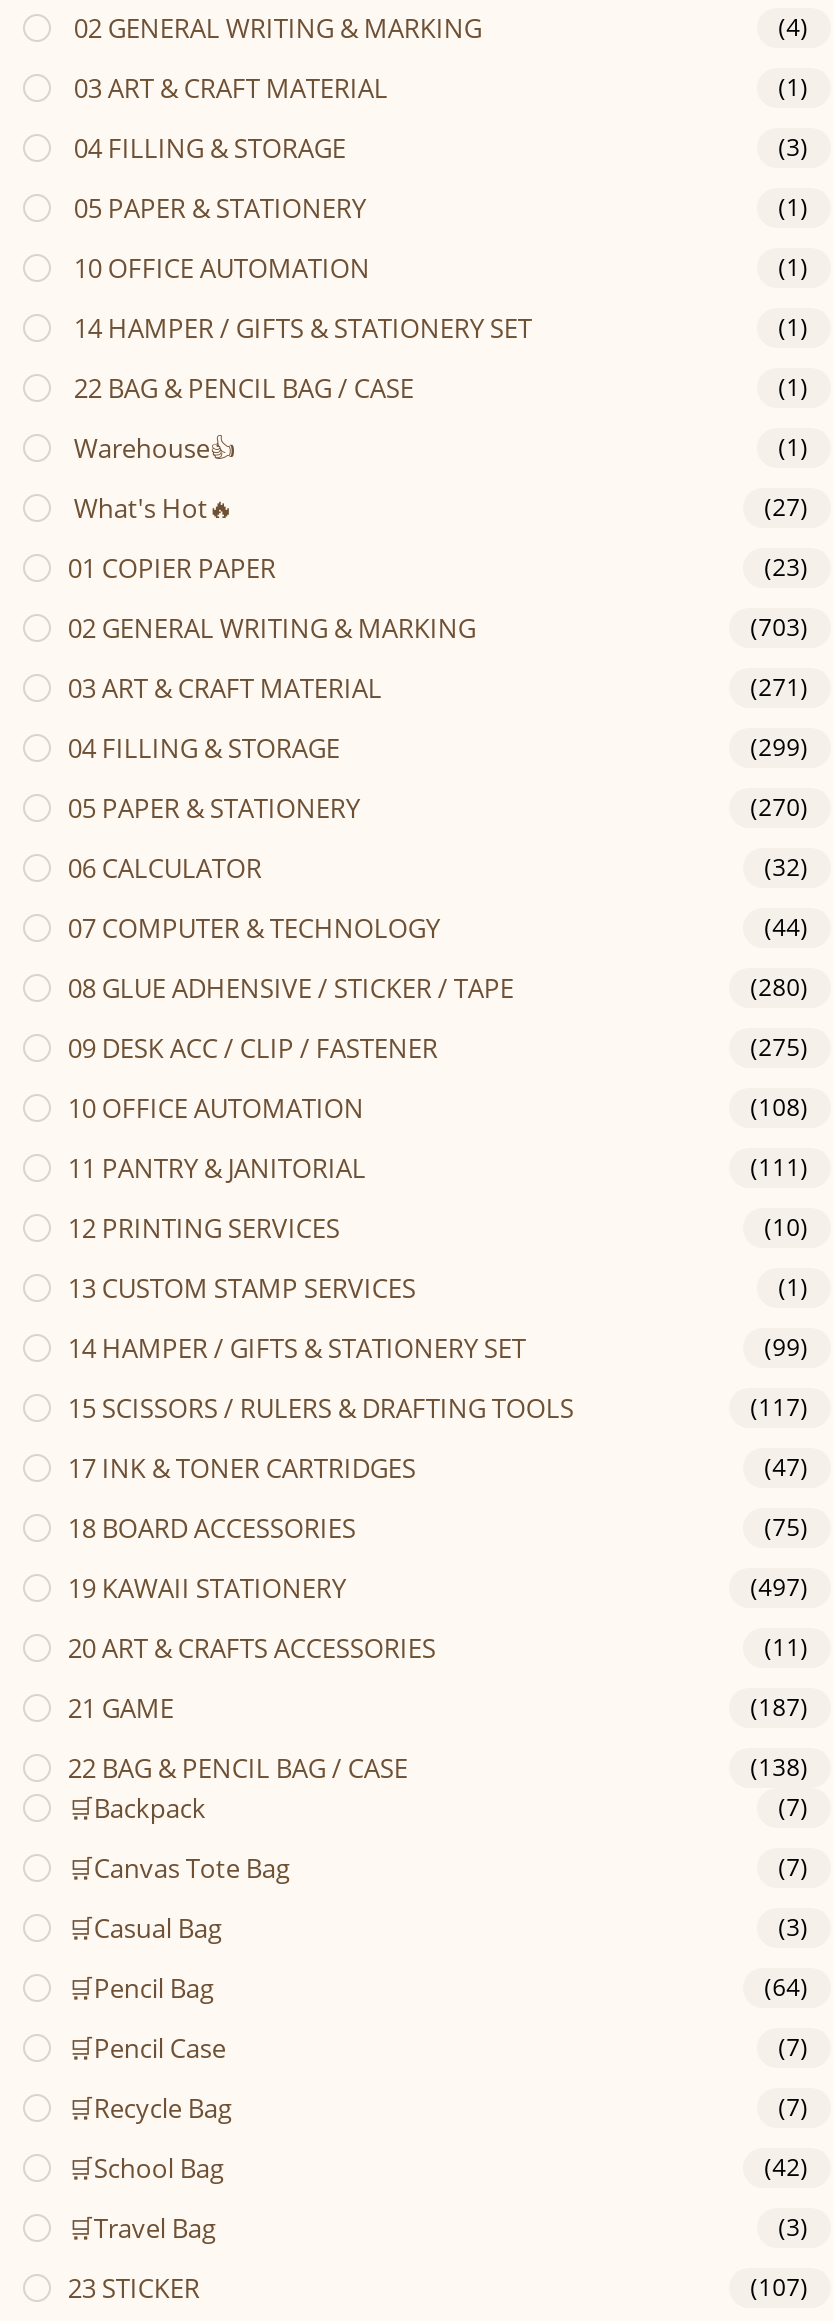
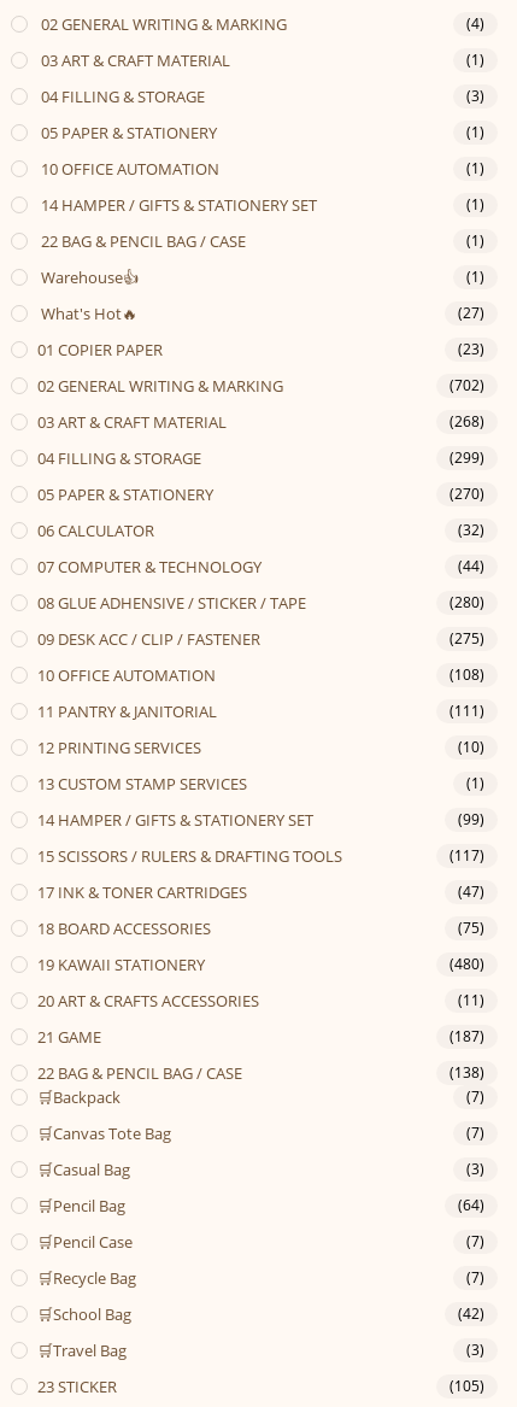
- (703)
+ (702)

- (271)
+ (268)

- (497)
+ (480)

- (107)
+ (105)
